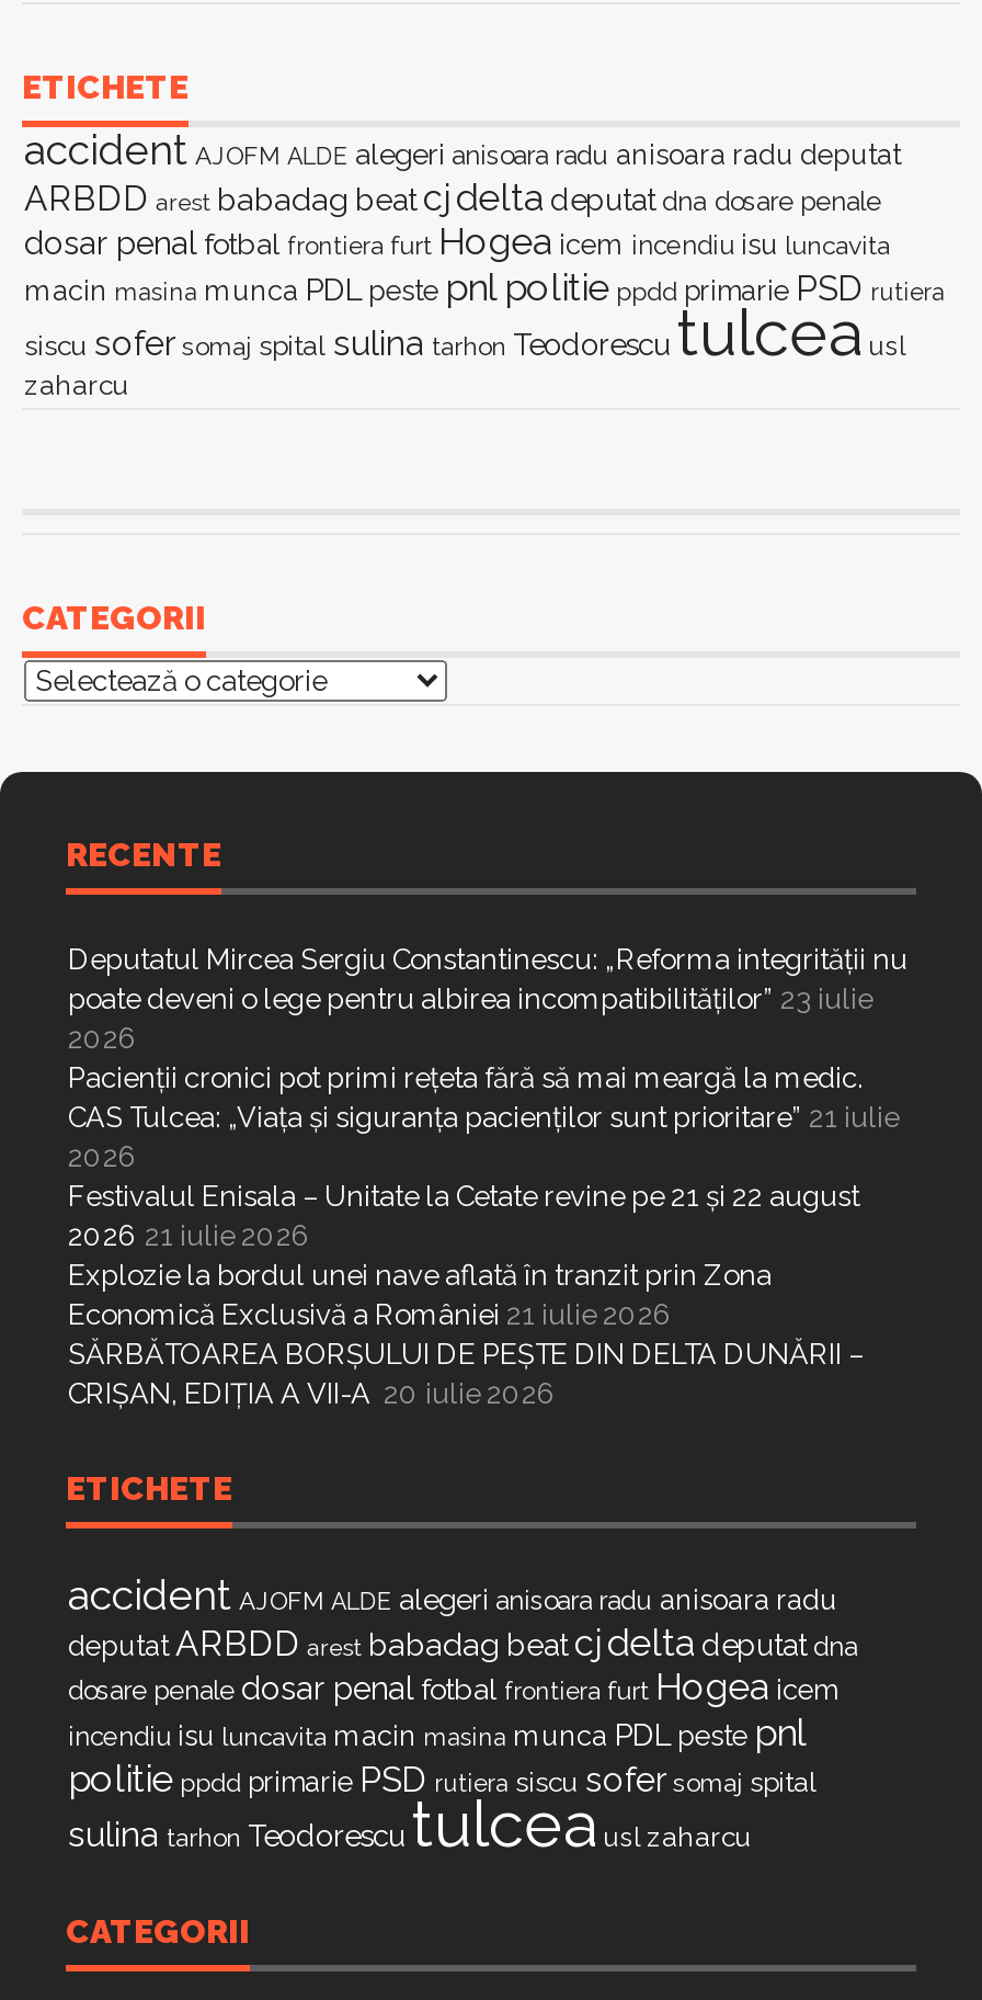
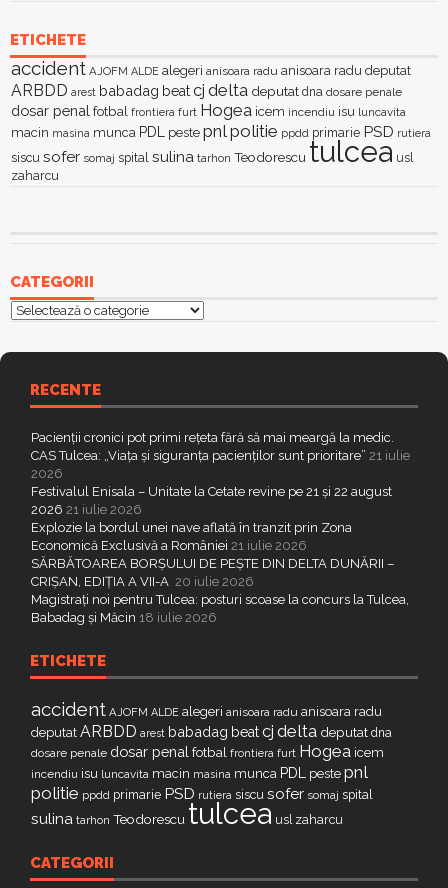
- Deputatul Mircea Sergiu Constantinescu: „Reforma integrității nu
- poate deveni o lege pentru albirea incompatibilităților” 23 iulie
- 2026

moved up: Pacienții cronici pot primi rețeta fără să mai meargă la medic. | CAS Tulcea: „Viața și siguranța pacienților sunt prioritare” 21 iulie | 2026 | ... | SĂRBĂTOAREA BORȘULUI DE PEȘTE DIN DELTA DUNĂRII – | CRIȘAN, EDIȚIA A VII-A 20 iulie 2026

+ Magistrați noi pentru Tulcea: posturi scoase la concurs la Tulcea,
+ Babadag și Măcin 18 iulie 2026
